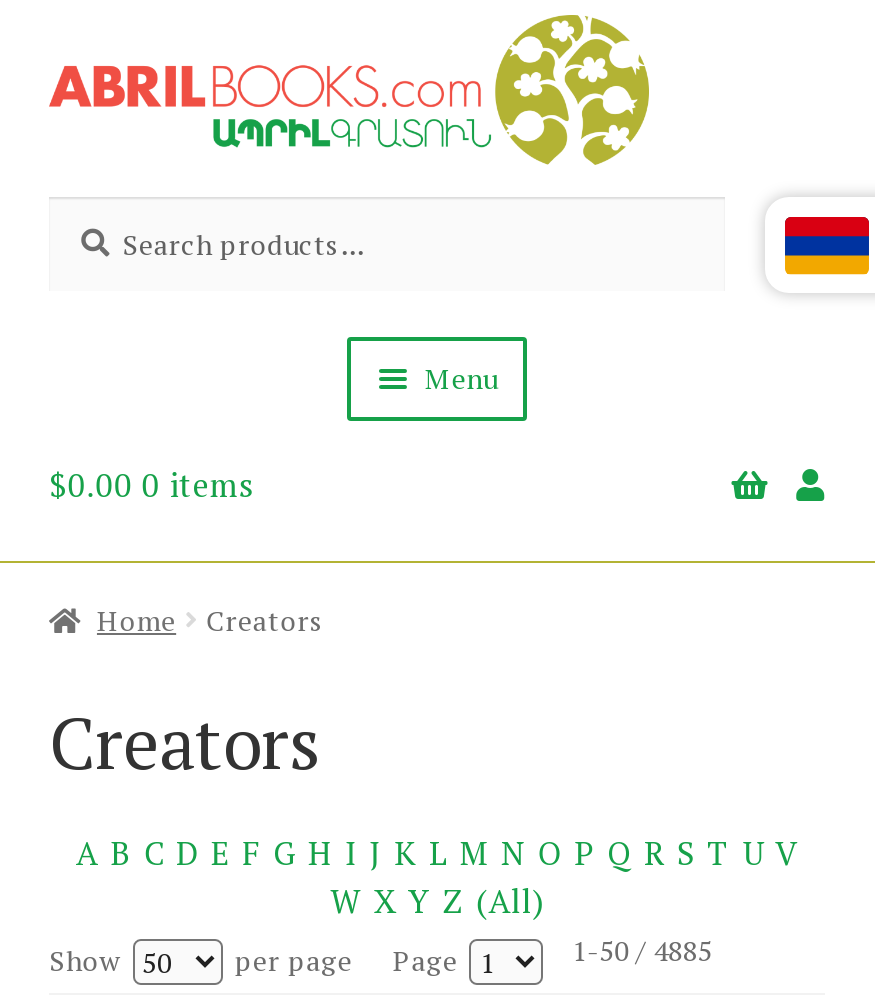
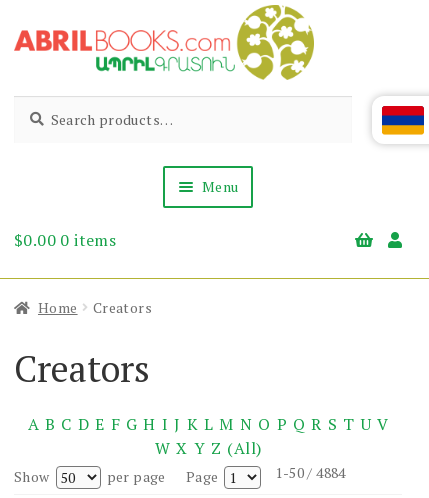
- 1-50 / 4885
+ 1-50 / 4884
